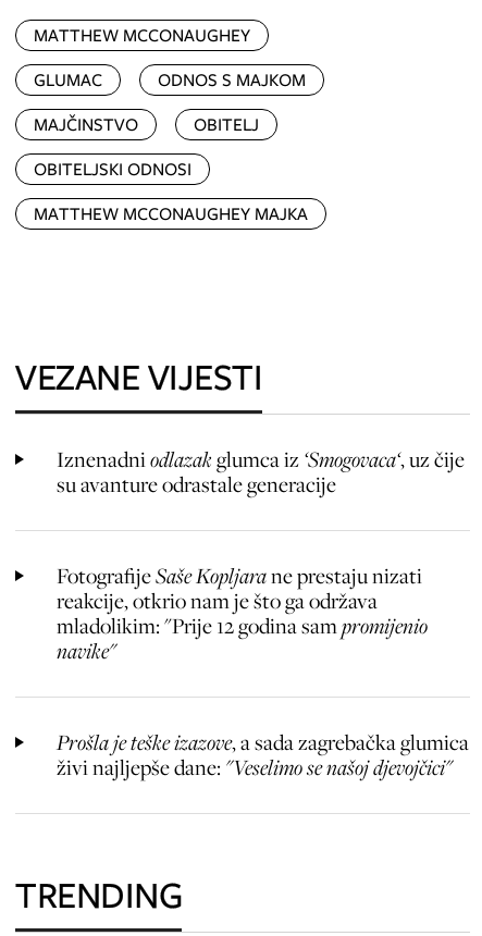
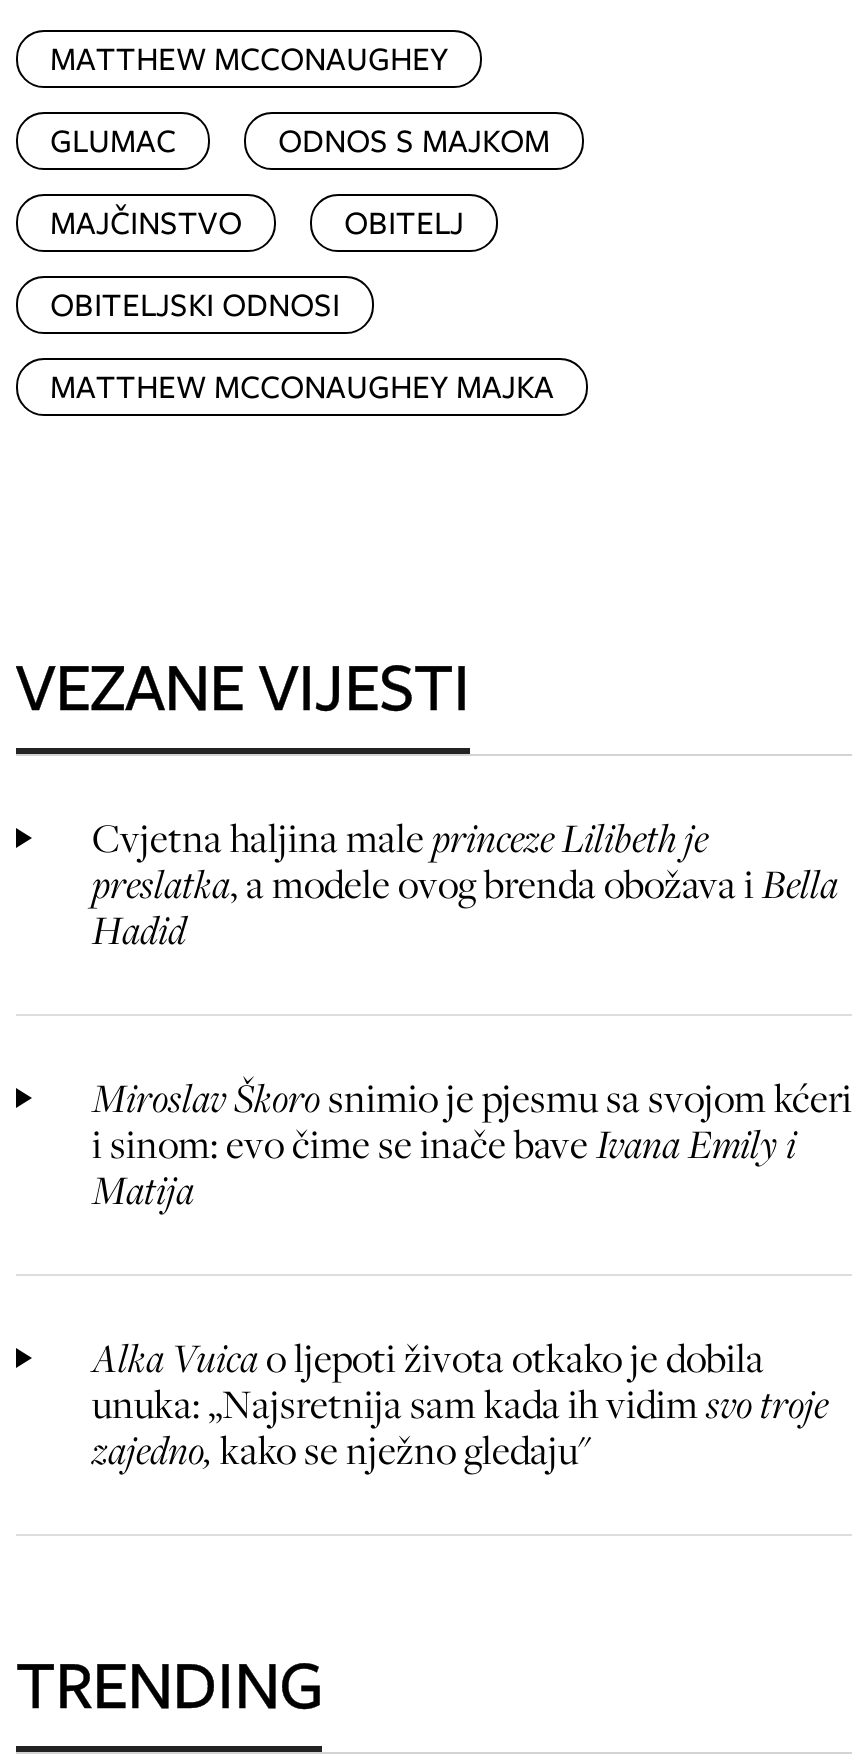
- Iznenadni odlazak glumca iz ‘Smogovaca‘, uz čije
- su avanture odrastale generacije
+ Cvjetna haljina male princeze Lilibeth je
+ preslatka, a modele ovog brenda obožava i Bella
+ Hadid

- Fotografije Saše Kopljara ne prestaju nizati
- reakcije, otkrio nam je što ga održava
- mladolikim: "Prije 12 godina sam promijenio
- navike"
+ Miroslav Škoro snimio je pjesmu sa svojom kćeri
+ i sinom: evo čime se inače bave Ivana Emily i
+ Matija

- Prošla je teške izazove, a sada zagrebačka glumica
- živi najljepše dane: "Veselimo se našoj djevojčici"
+ Alka Vuica o ljepoti života otkako je dobila
+ unuka: „Najsretnija sam kada ih vidim svo troje
+ zajedno,kako se nježno gledaju"
